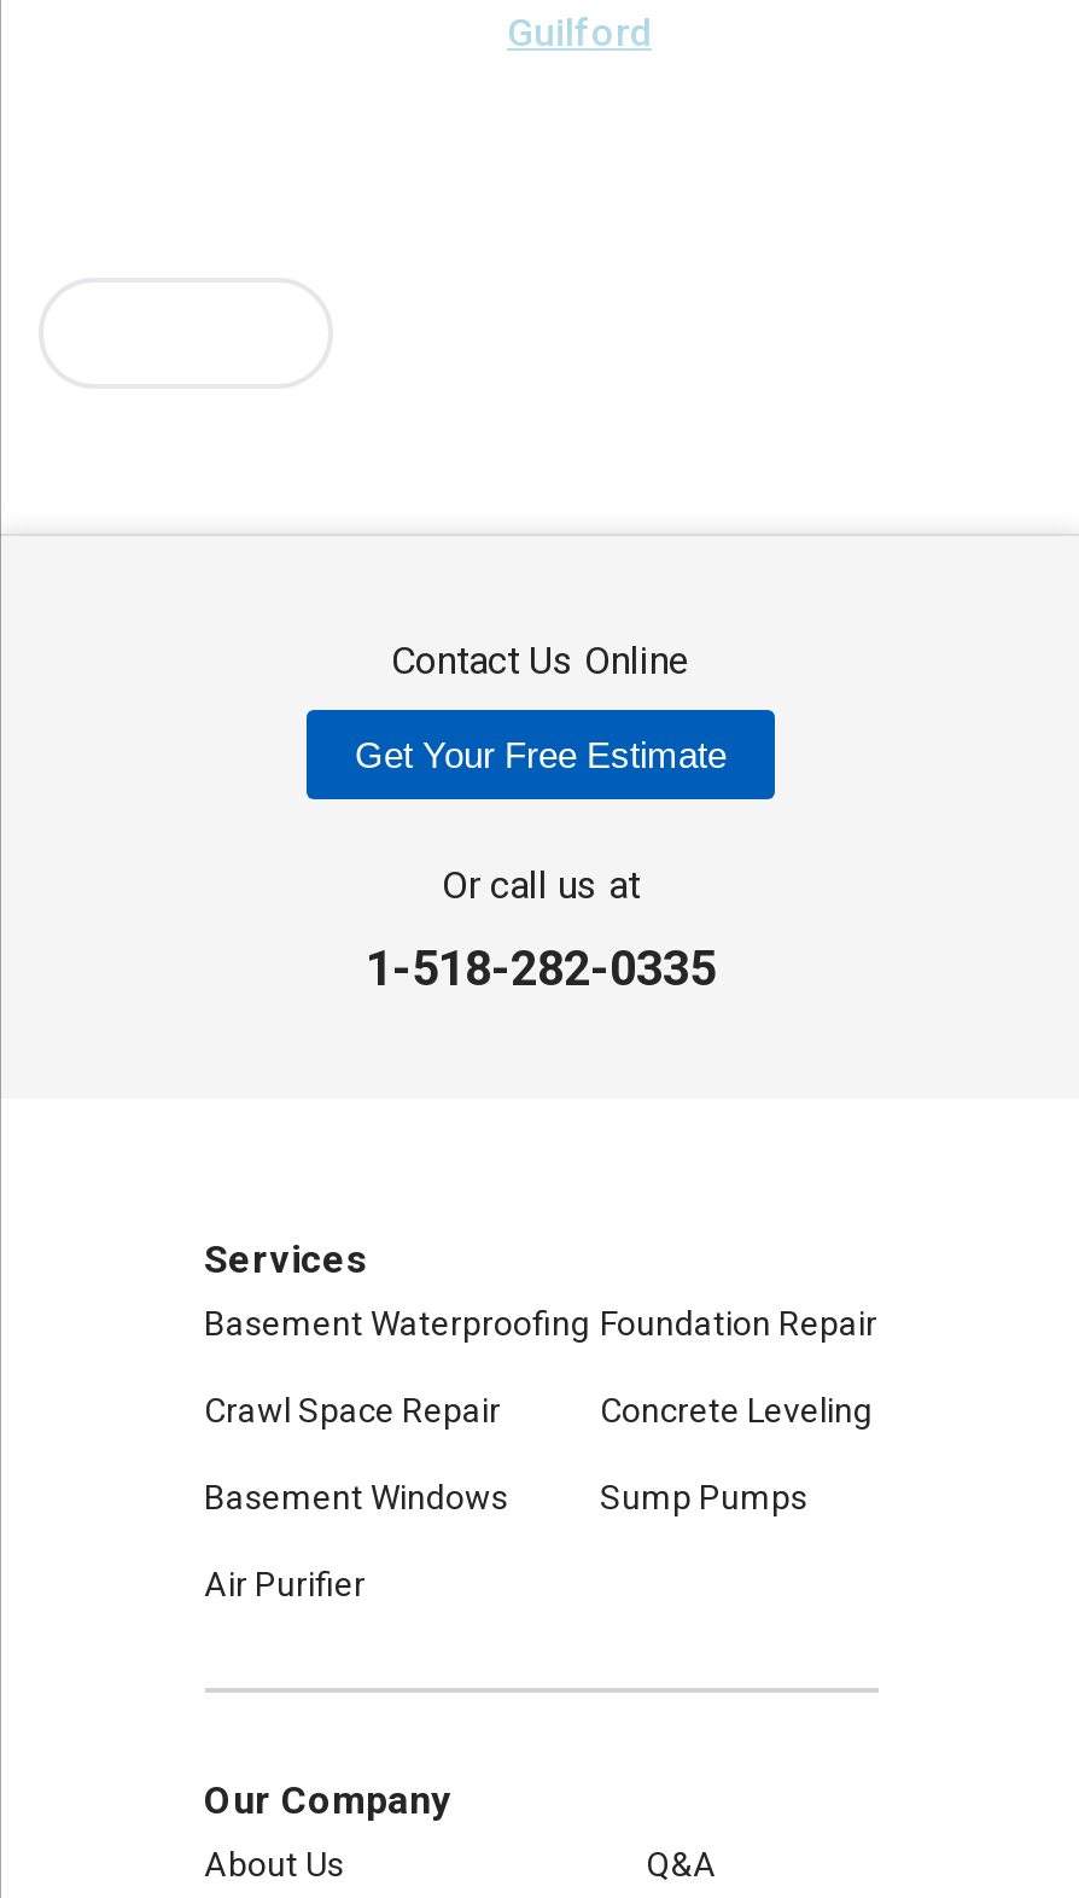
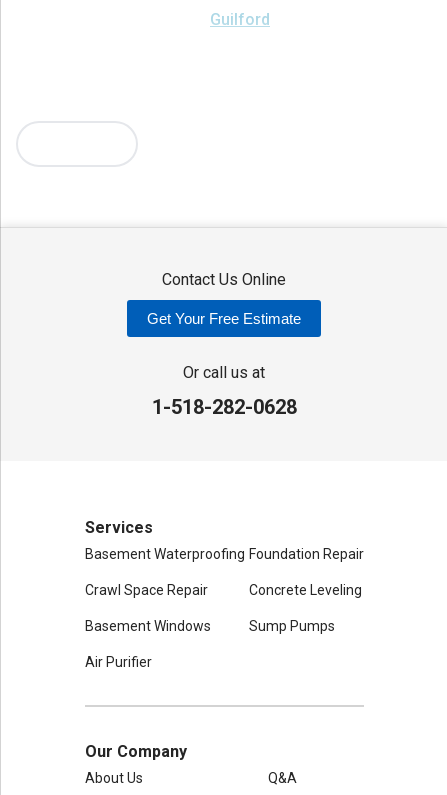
- 1-518-282-0335
+ 1-518-282-0628
